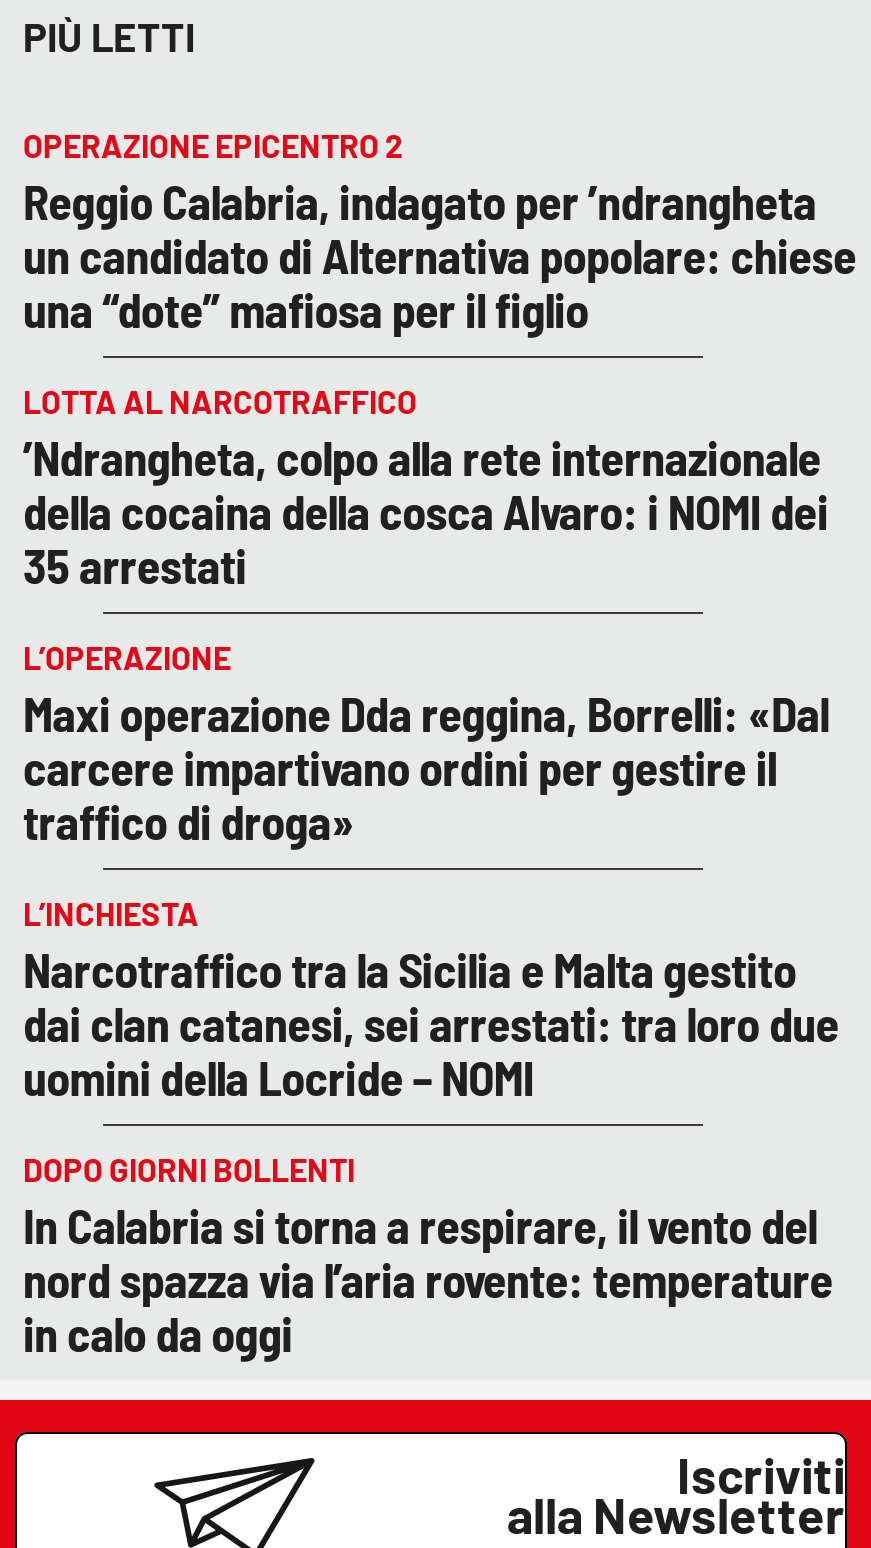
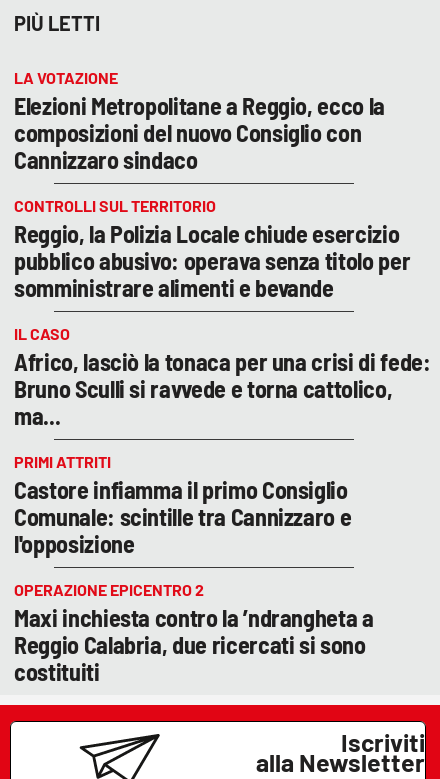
+ LA VOTAZIONE
+ Elezioni Metropolitane a Reggio, ecco la
+ composizioni del nuovo Consiglio con
+ Cannizzaro sindaco
+ CONTROLLI SUL TERRITORIO
+ Reggio, la Polizia Locale chiude esercizio
+ pubblico abusivo: operava senza titolo per
+ somministrare alimenti e bevande
+ IL CASO
+ Africo, lasciò la tonaca per una crisi di fede:
+ Bruno Sculli si ravvede e torna cattolico,
+ ma...
+ PRIMI ATTRITI
+ Castore infiamma il primo Consiglio
+ Comunale: scintille tra Cannizzaro e
+ l'opposizione

moved down: OPERAZIONE EPICENTRO 2

- Reggio Calabria, indagato per ’ndrangheta
- un candidato di Alternativa popolare: chiese
- una “dote” mafiosa per il figlio
- LOTTA AL NARCOTRAFFICO
- ’Ndrangheta, colpo alla rete internazionale
- della cocaina della cosca Alvaro: i NOMI dei
- 35 arrestati
- L’OPERAZIONE
- Maxi operazione Dda reggina, Borrelli: «Dal
- carcere impartivano ordini per gestire il
- traffico di droga»
- L’INCHIESTA
- Narcotraffico tra la Sicilia e Malta gestito
- dai clan catanesi, sei arrestati: tra loro due
- uomini della Locride – NOMI
- DOPO GIORNI BOLLENTI
- In Calabria si torna a respirare, il vento del
- nord spazza via l’aria rovente: temperature
- in calo da oggi
+ Maxi inchiesta contro la ’ndrangheta a
+ Reggio Calabria, due ricercati si sono
+ costituiti
